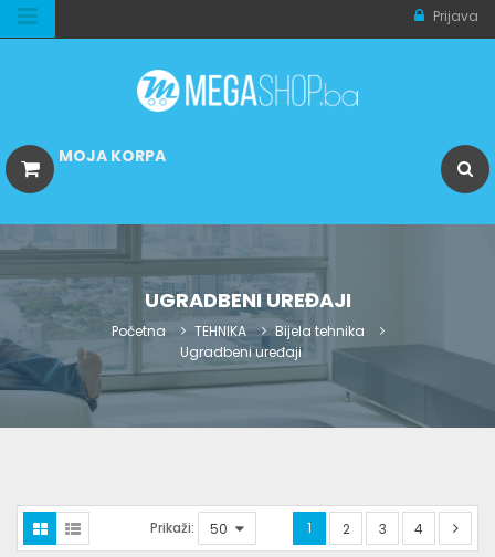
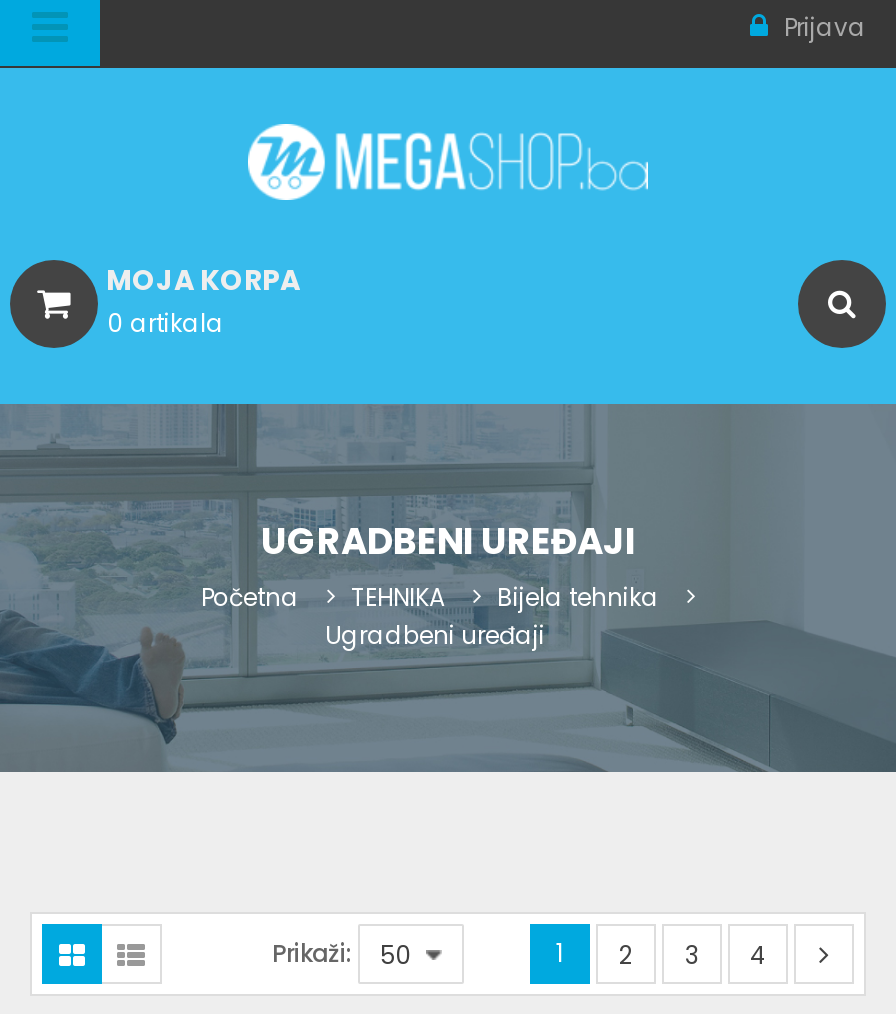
+ 0 artikala
